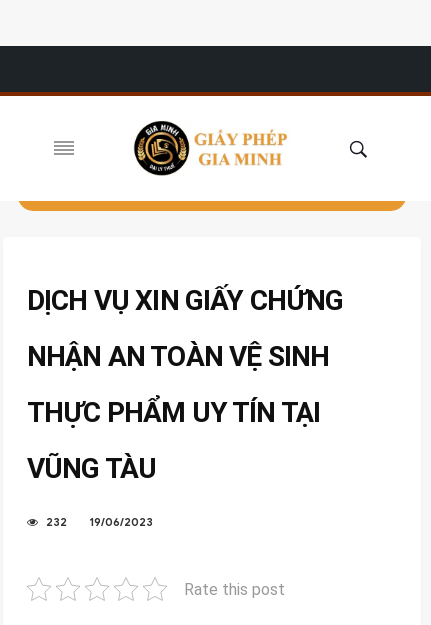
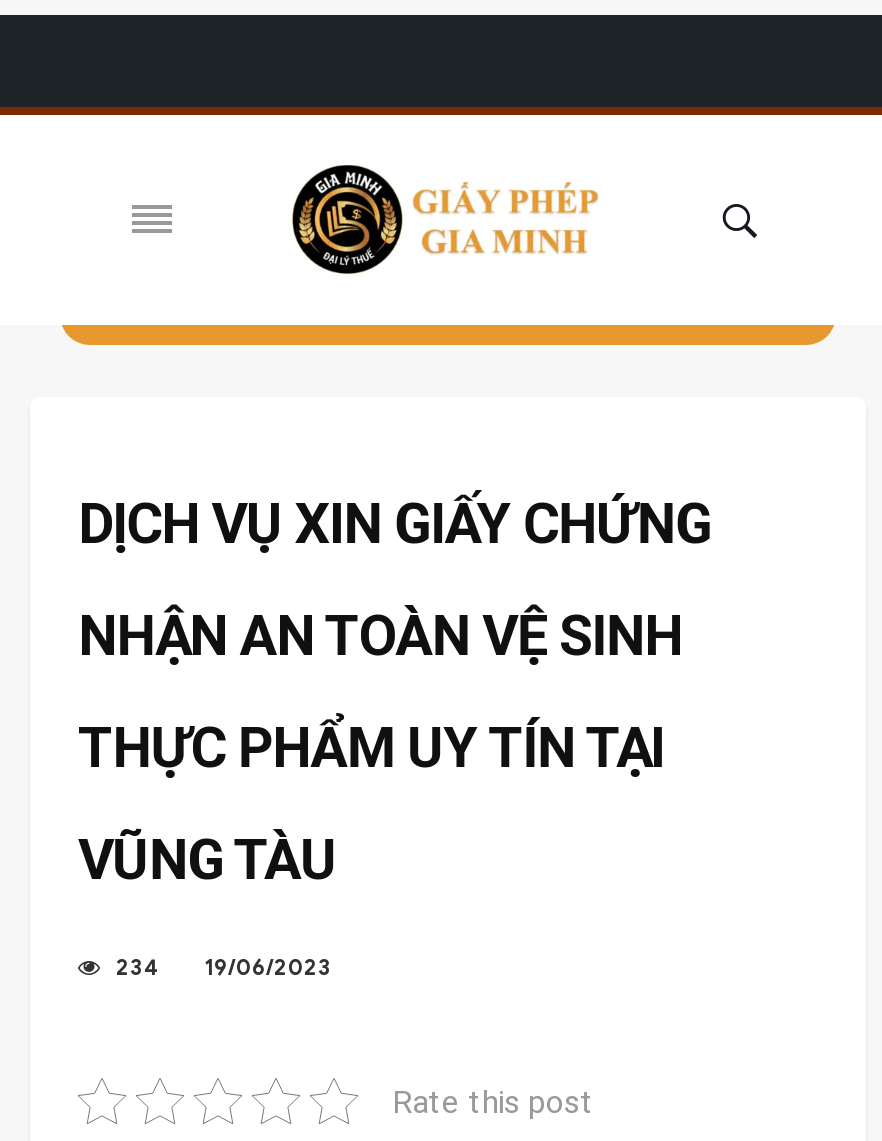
- 232 19/06/2023
+ 234 19/06/2023
